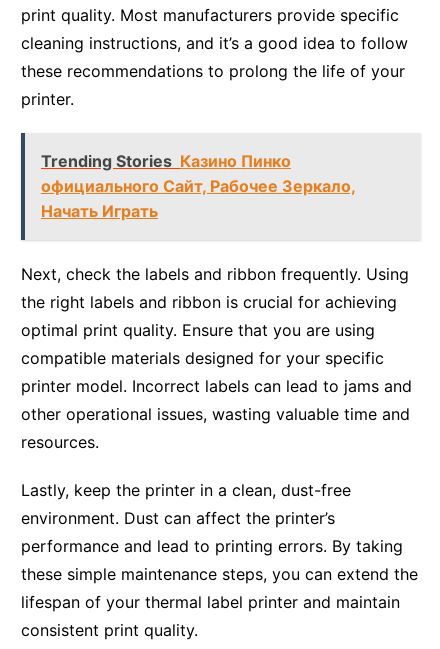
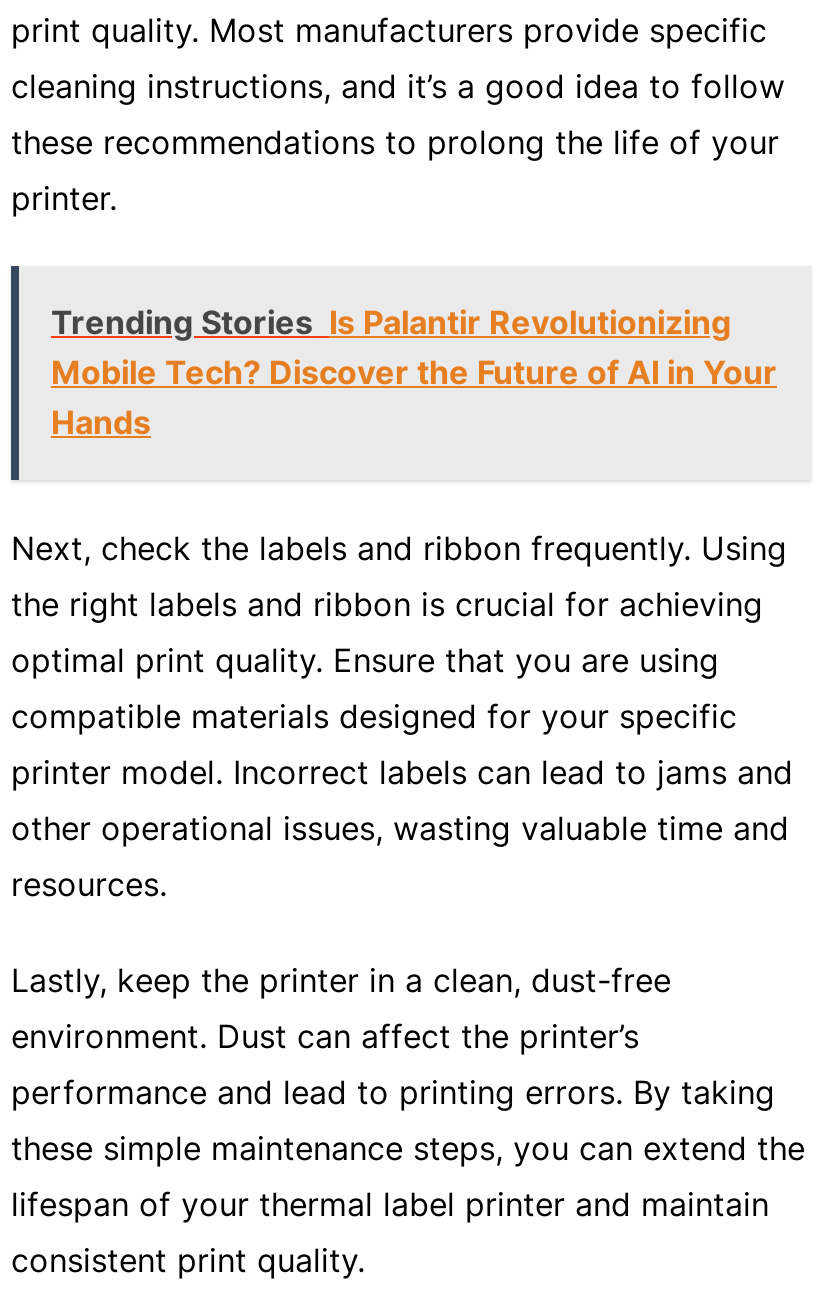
- Trending Stories Казино Пинко
- официального Сайт, Рабочее Зеркало,
- Начать Играть
+ Trending Stories Is Palantir Revolutionizing
+ Mobile Tech? Discover the Future of AI in Your
+ Hands
